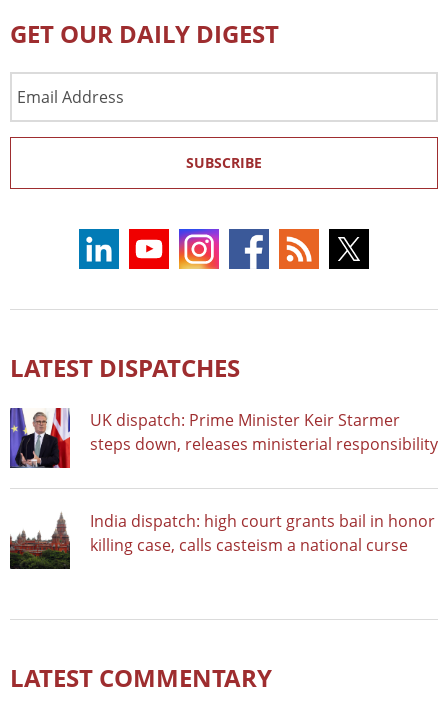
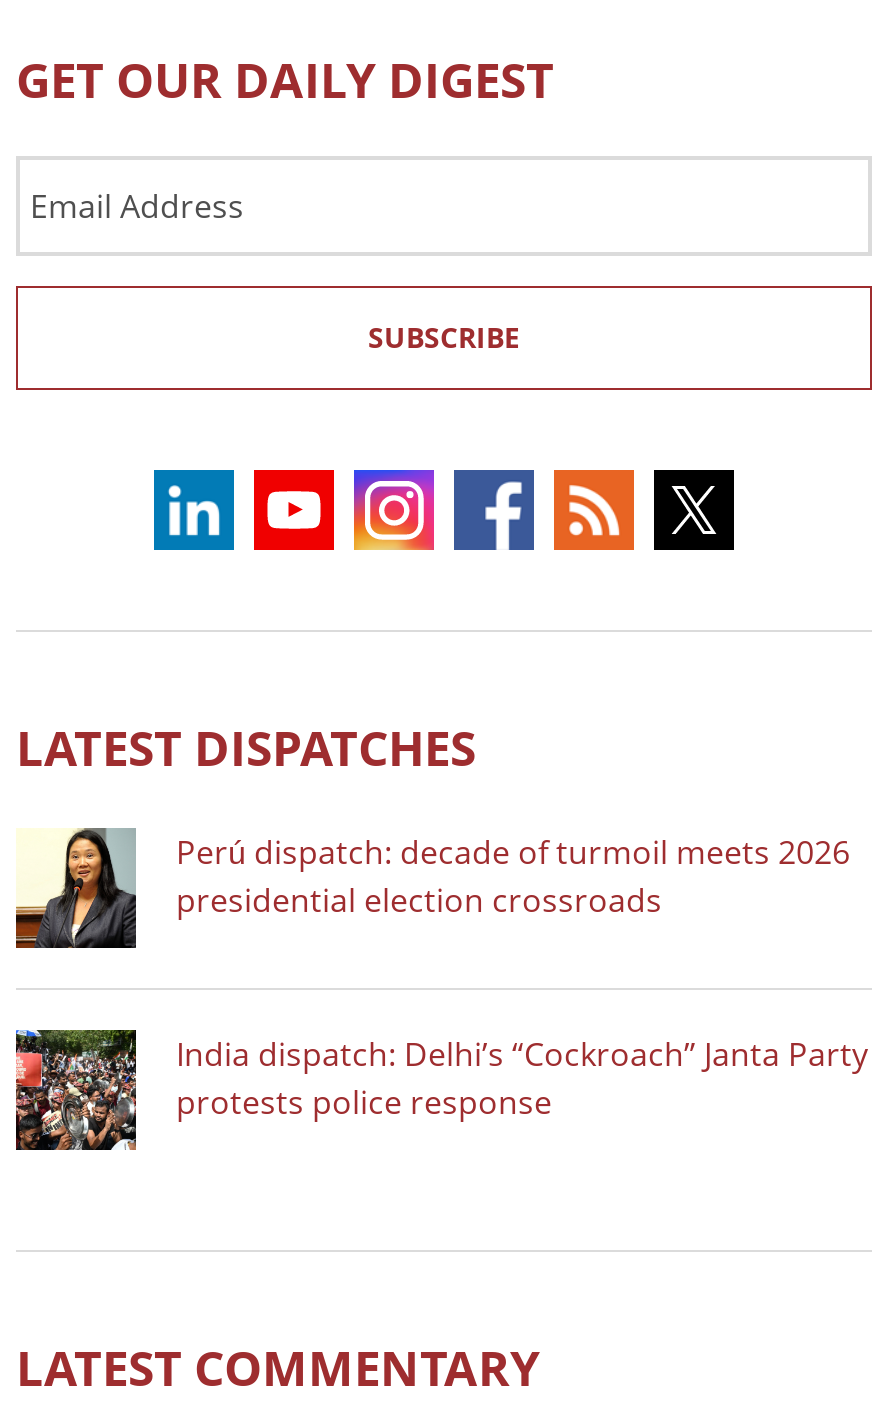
- [image]
- UK dispatch: Prime Minister Keir Starmer
- steps down, releases ministerial responsibility
+ [image]
+ Perú dispatch: decade of turmoil meets 2026
+ presidential election crossroads

- [image]
- India dispatch: high court grants bail in honor
- killing case, calls casteism a national curse
+ [image]
+ India dispatch: Delhi’s “Cockroach” Janta Party
+ protests police response
